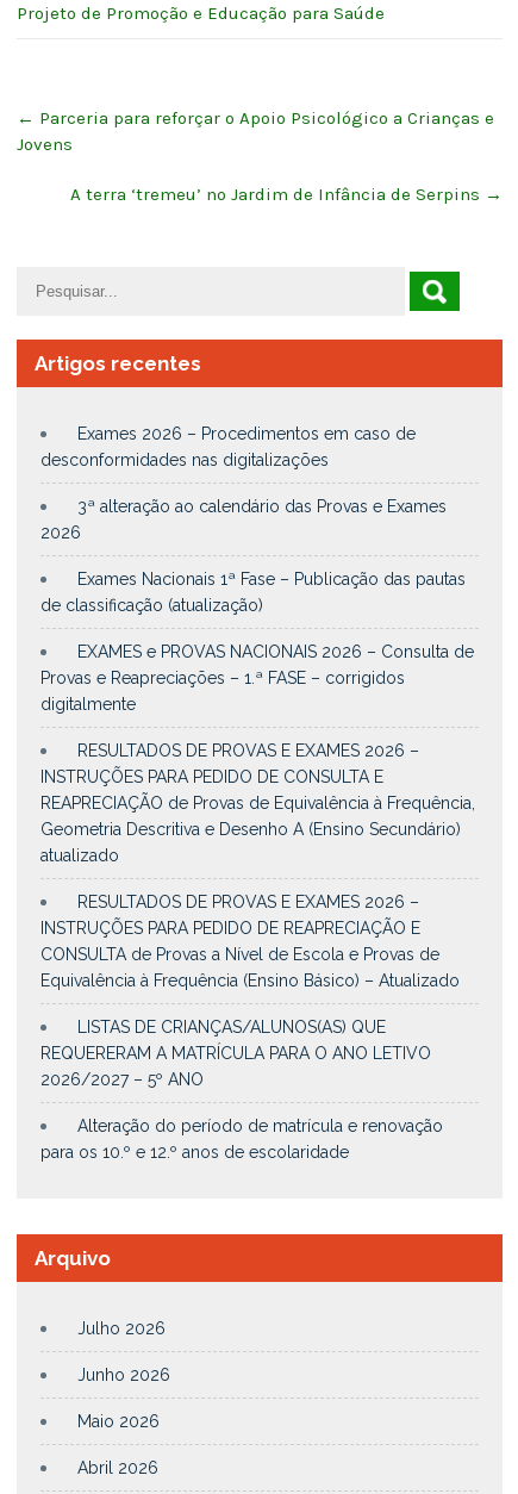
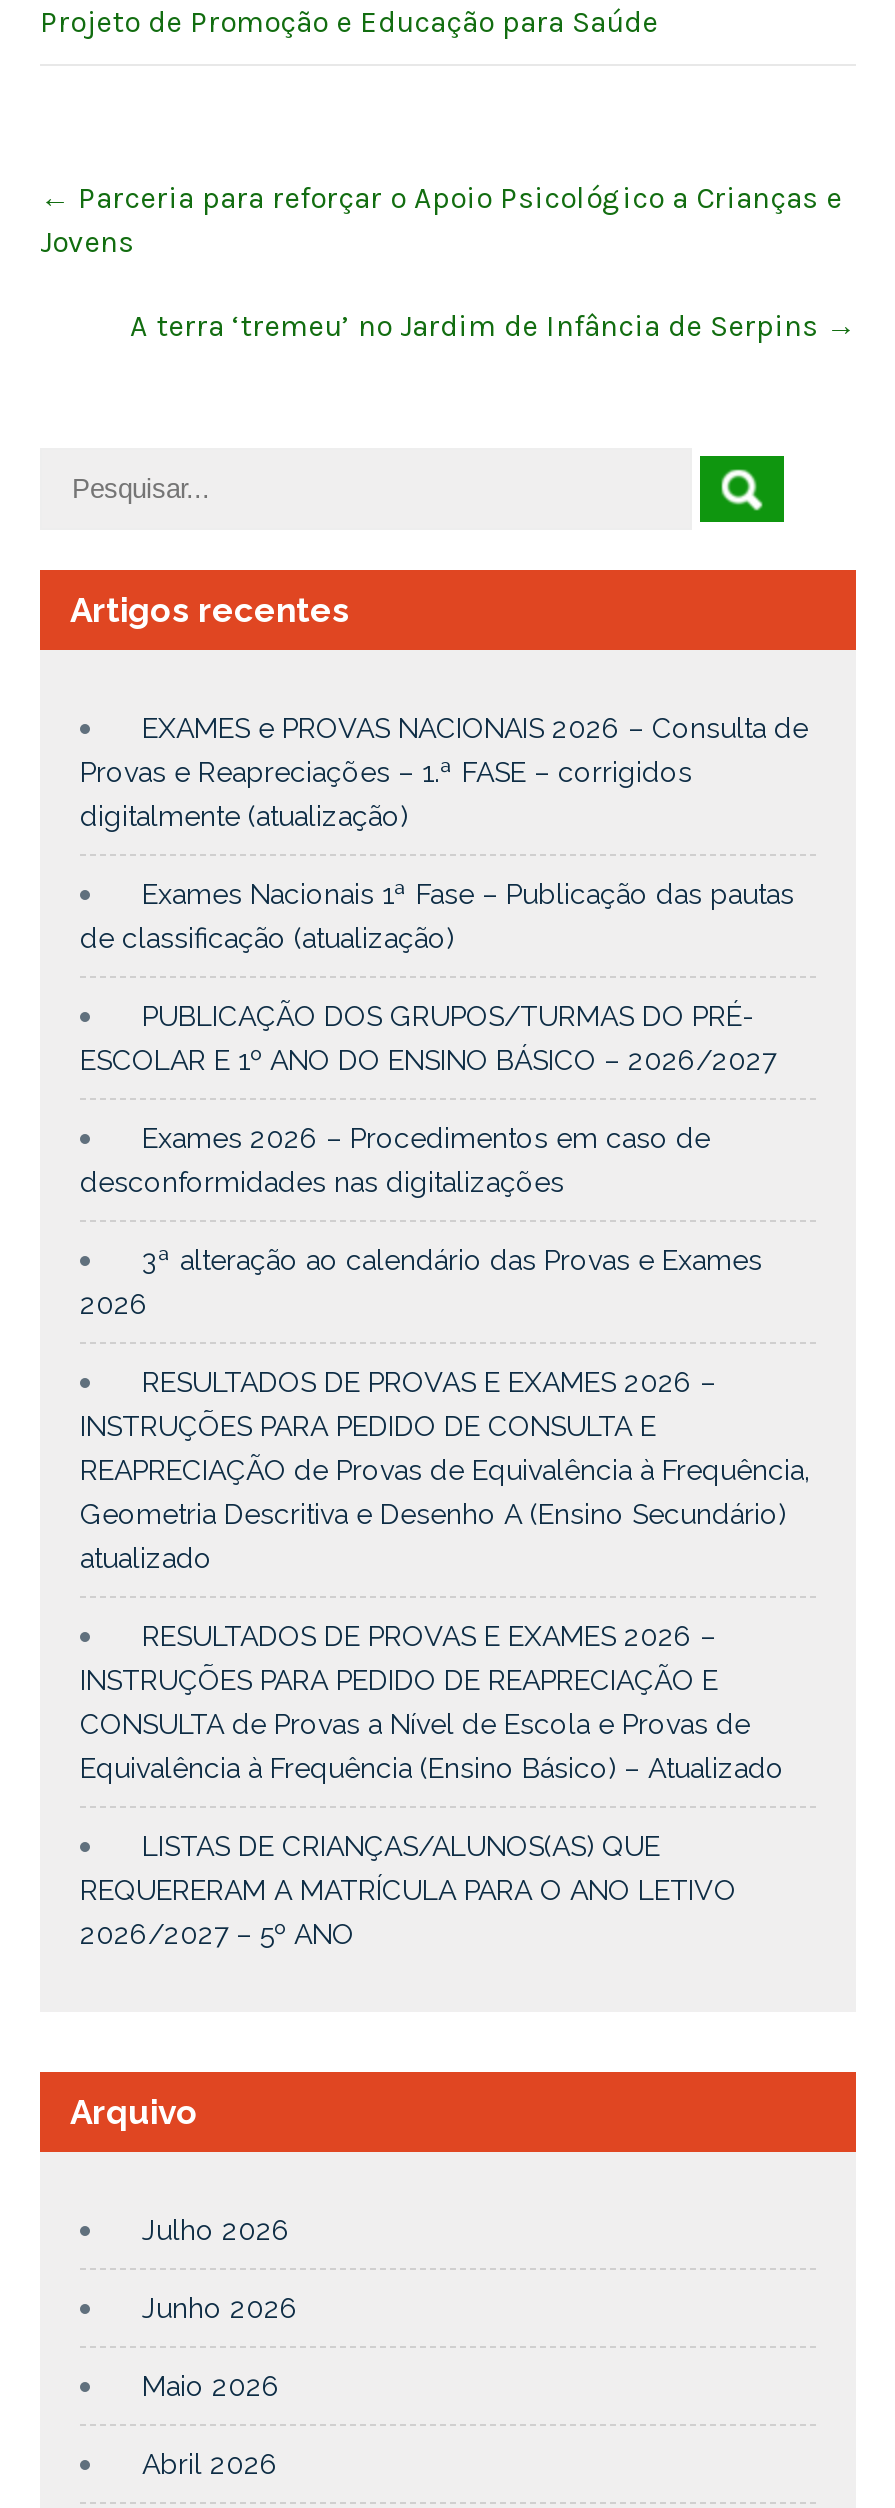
+ digitalmente (atualização)
+ PUBLICAÇÃO DOS GRUPOS/TURMAS DO PRÉ-
+ ESCOLAR E 1º ANO DO ENSINO BÁSICO – 2026/2027

moved down: Exames 2026 – Procedimentos em caso de | desconformidades nas digitalizações | 3ª alteração ao calendário das Provas e Exames | 2026

moved up: Exames Nacionais 1ª Fase – Publicação das pautas | de classificação (atualização) | EXAMES e PROVAS NACIONAIS 2026 – Consulta de | Provas e Reapreciações – 1.ª FASE – corrigidos

- digitalmente

moved down: RESULTADOS DE PROVAS E EXAMES 2026 – | INSTRUÇÕES PARA PEDIDO DE CONSULTA E | REAPRECIAÇÃO de Provas de Equivalência à Frequência, | ... | REQUERERAM A MATRÍCULA PARA O ANO LETIVO | 2026/2027 – 5º ANO

- Alteração do período de matrícula e renovação
- para os 10.º e 12.º anos de escolaridade
